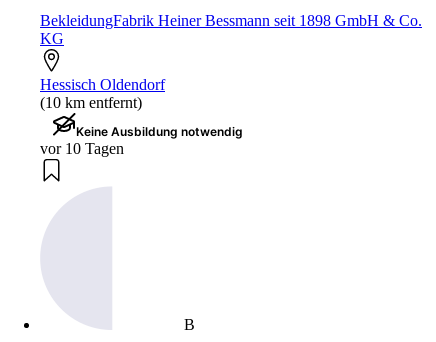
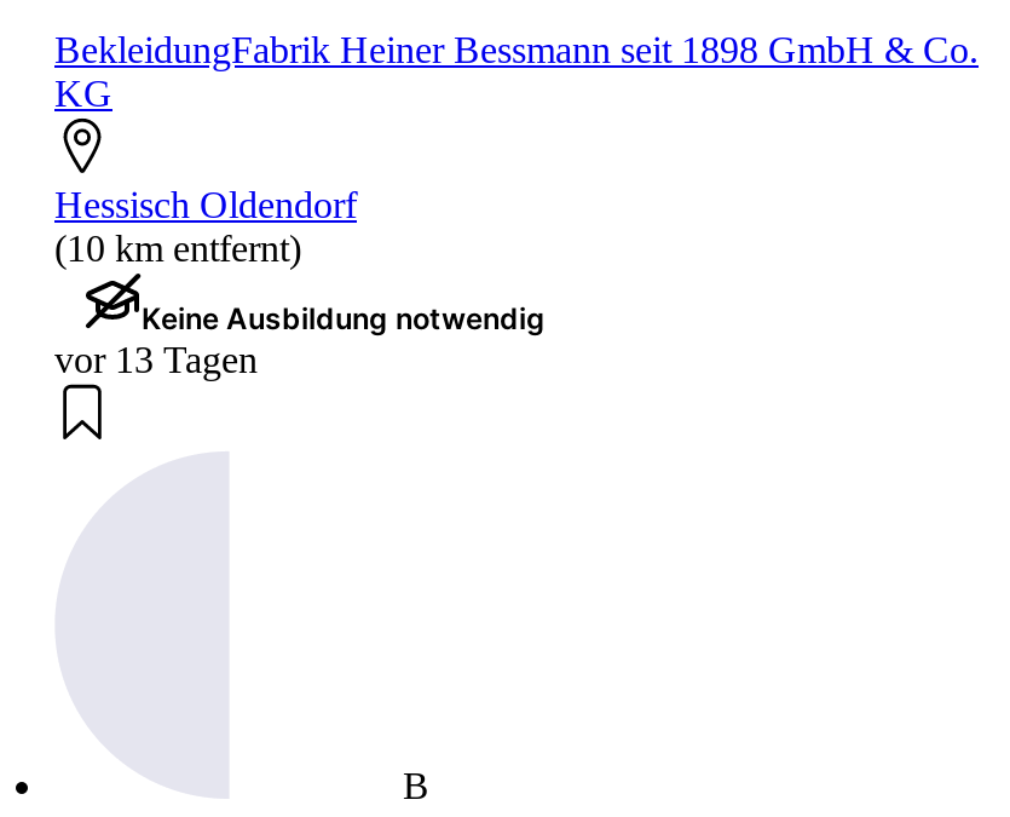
- vor 10 Tagen
+ vor 13 Tagen
